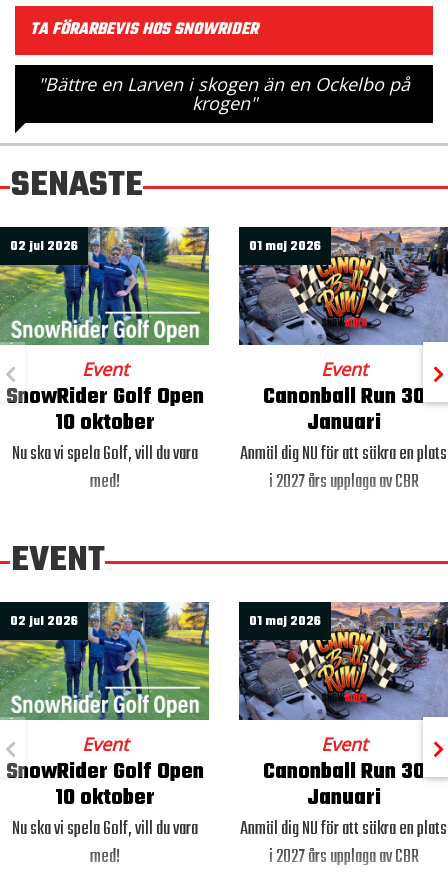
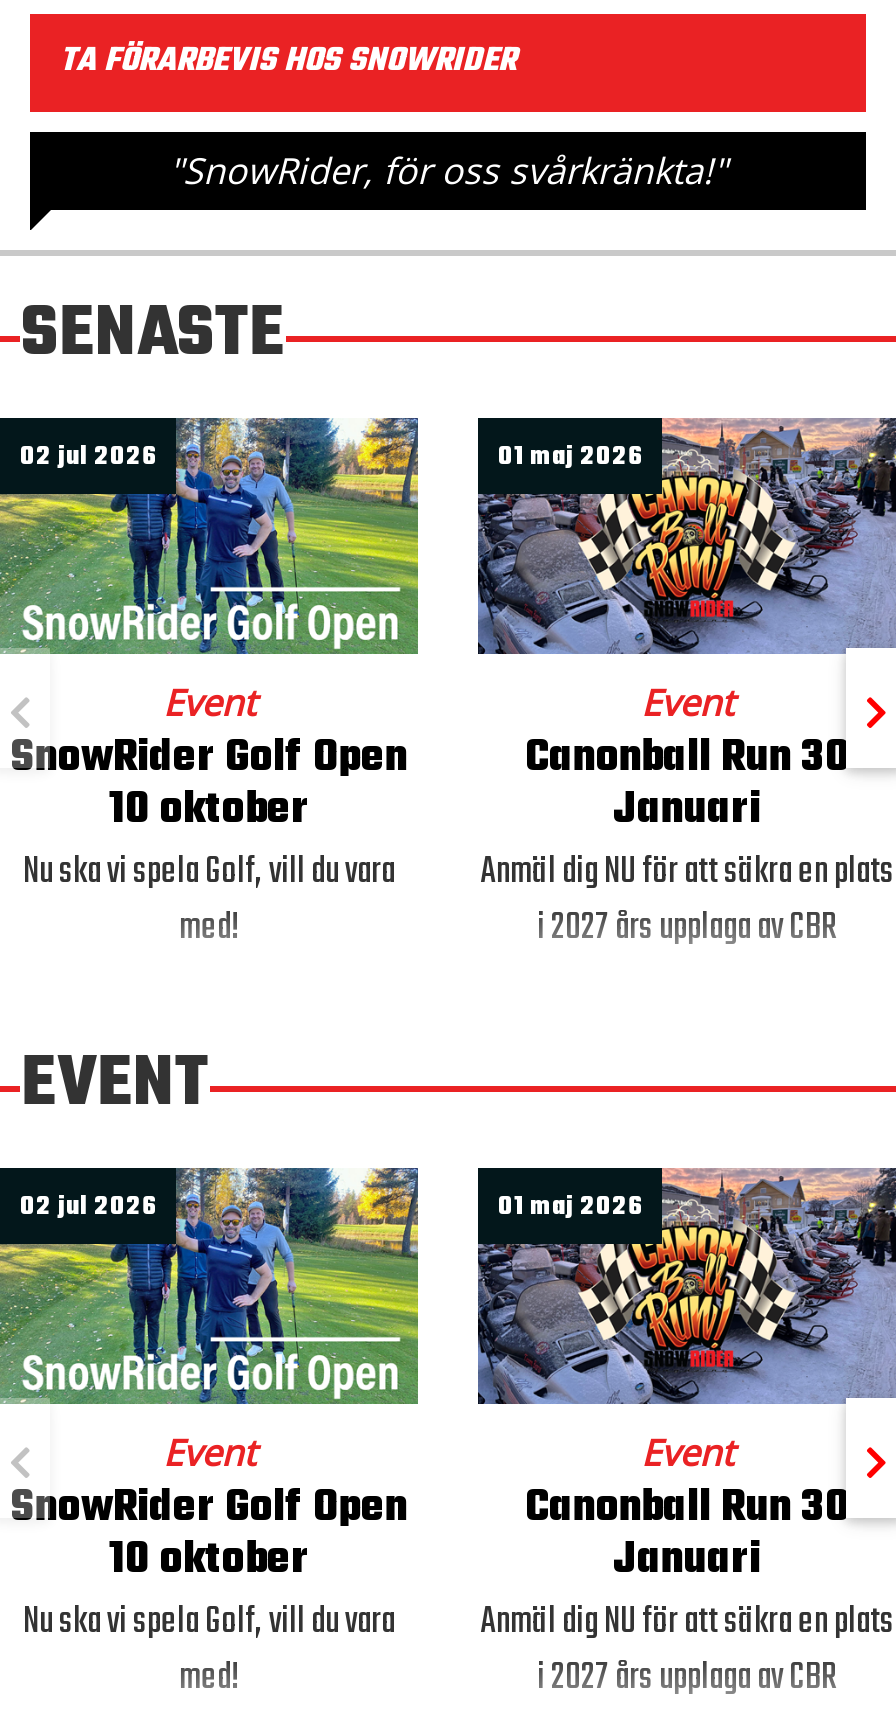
- "Bättre en Larven i skogen än en Ockelbo på
- krogen"
+ "SnowRider, för oss svårkränkta!"
